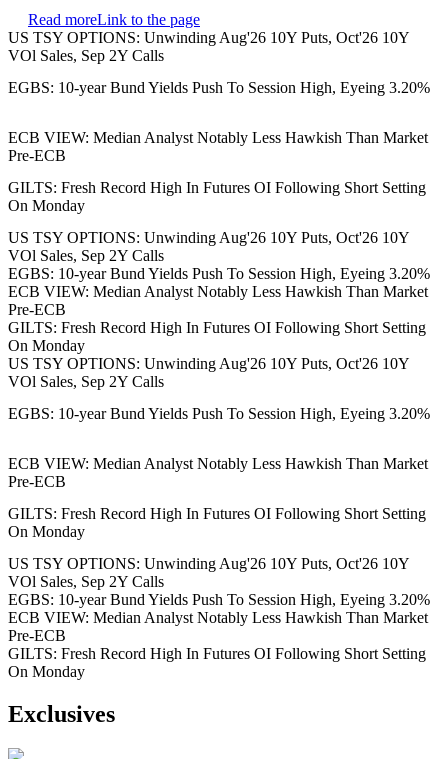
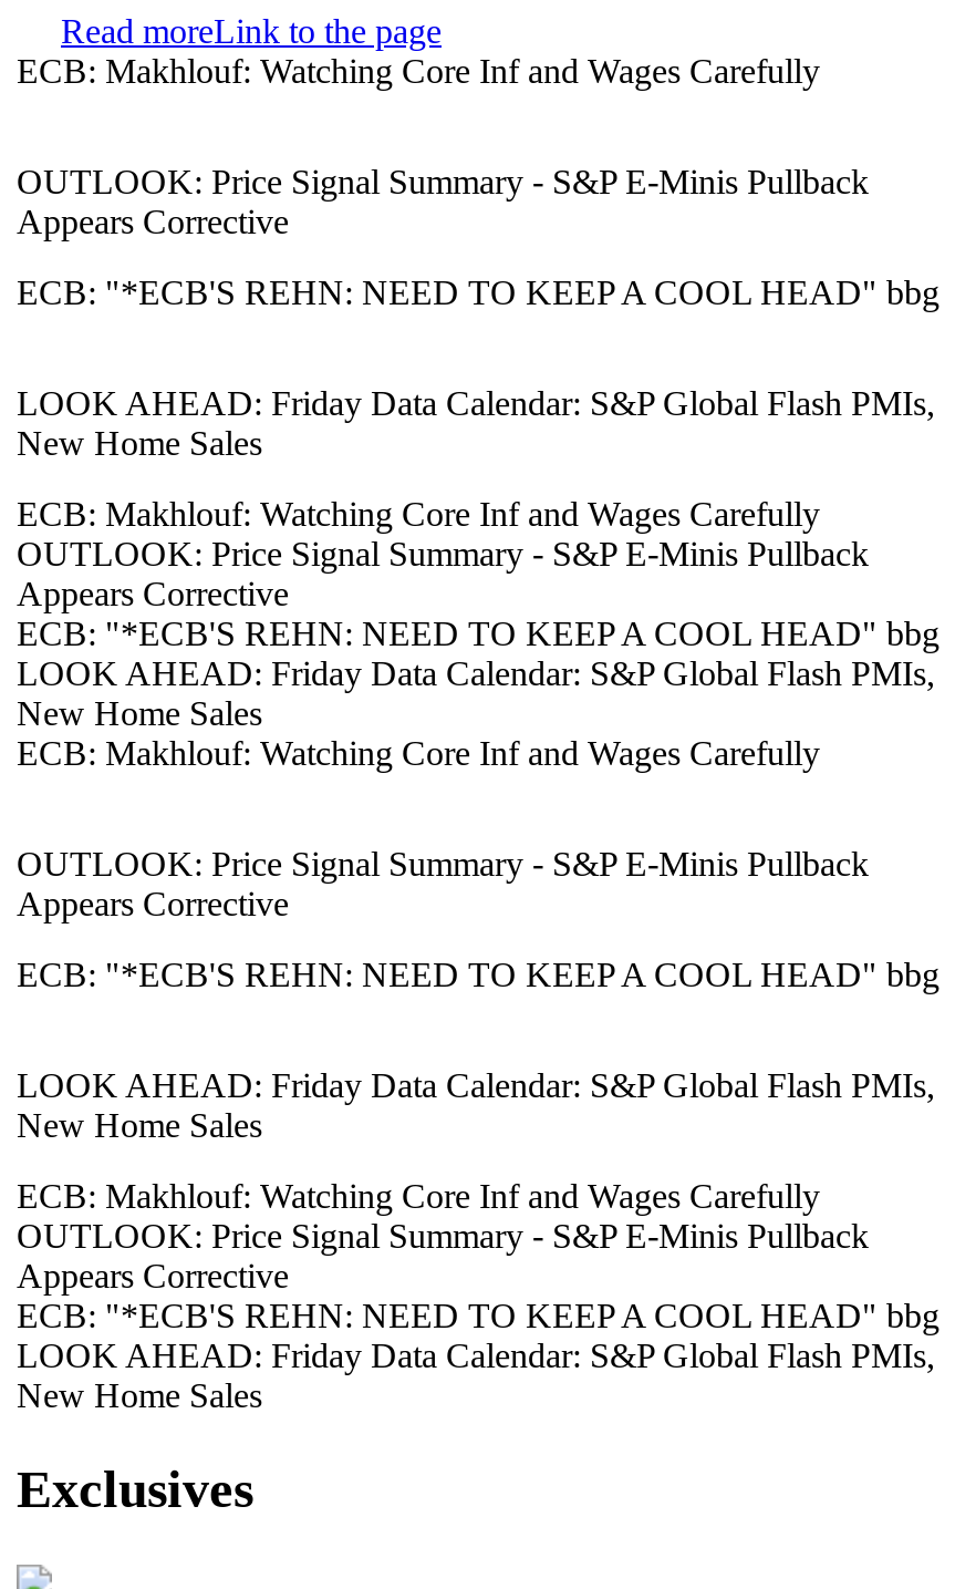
- US TSY OPTIONS: Unwinding Aug'26 10Y Puts, Oct'26 10Y
- VOl Sales, Sep 2Y Calls
+ ECB: Makhlouf: Watching Core Inf and Wages Carefully

- EGBS: 10-year Bund Yields Push To Session High, Eyeing 3.20%
+ OUTLOOK: Price Signal Summary - S&P E-Minis Pullback
+ Appears Corrective

- ECB VIEW: Median Analyst Notably Less Hawkish Than Market
- Pre-ECB
+ ECB: "*ECB'S REHN: NEED TO KEEP A COOL HEAD" bbg

- GILTS: Fresh Record High In Futures OI Following Short Setting
- On Monday
+ LOOK AHEAD: Friday Data Calendar: S&P Global Flash PMIs,
+ New Home Sales

- US TSY OPTIONS: Unwinding Aug'26 10Y Puts, Oct'26 10Y
- VOl Sales, Sep 2Y Calls
- EGBS: 10-year Bund Yields Push To Session High, Eyeing 3.20%
- ECB VIEW: Median Analyst Notably Less Hawkish Than Market
- Pre-ECB
- GILTS: Fresh Record High In Futures OI Following Short Setting
- On Monday
- US TSY OPTIONS: Unwinding Aug'26 10Y Puts, Oct'26 10Y
- VOl Sales, Sep 2Y Calls
+ ECB: Makhlouf: Watching Core Inf and Wages Carefully
+ OUTLOOK: Price Signal Summary - S&P E-Minis Pullback
+ Appears Corrective
+ ECB: "*ECB'S REHN: NEED TO KEEP A COOL HEAD" bbg
+ LOOK AHEAD: Friday Data Calendar: S&P Global Flash PMIs,
+ New Home Sales
+ ECB: Makhlouf: Watching Core Inf and Wages Carefully

- EGBS: 10-year Bund Yields Push To Session High, Eyeing 3.20%
+ OUTLOOK: Price Signal Summary - S&P E-Minis Pullback
+ Appears Corrective

- ECB VIEW: Median Analyst Notably Less Hawkish Than Market
- Pre-ECB
+ ECB: "*ECB'S REHN: NEED TO KEEP A COOL HEAD" bbg

- GILTS: Fresh Record High In Futures OI Following Short Setting
- On Monday
+ LOOK AHEAD: Friday Data Calendar: S&P Global Flash PMIs,
+ New Home Sales

- US TSY OPTIONS: Unwinding Aug'26 10Y Puts, Oct'26 10Y
- VOl Sales, Sep 2Y Calls
- EGBS: 10-year Bund Yields Push To Session High, Eyeing 3.20%
- ECB VIEW: Median Analyst Notably Less Hawkish Than Market
- Pre-ECB
- GILTS: Fresh Record High In Futures OI Following Short Setting
- On Monday
+ ECB: Makhlouf: Watching Core Inf and Wages Carefully
+ OUTLOOK: Price Signal Summary - S&P E-Minis Pullback
+ Appears Corrective
+ ECB: "*ECB'S REHN: NEED TO KEEP A COOL HEAD" bbg
+ LOOK AHEAD: Friday Data Calendar: S&P Global Flash PMIs,
+ New Home Sales
